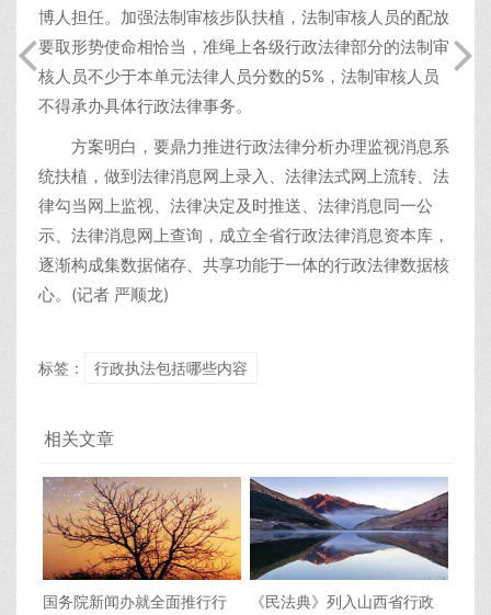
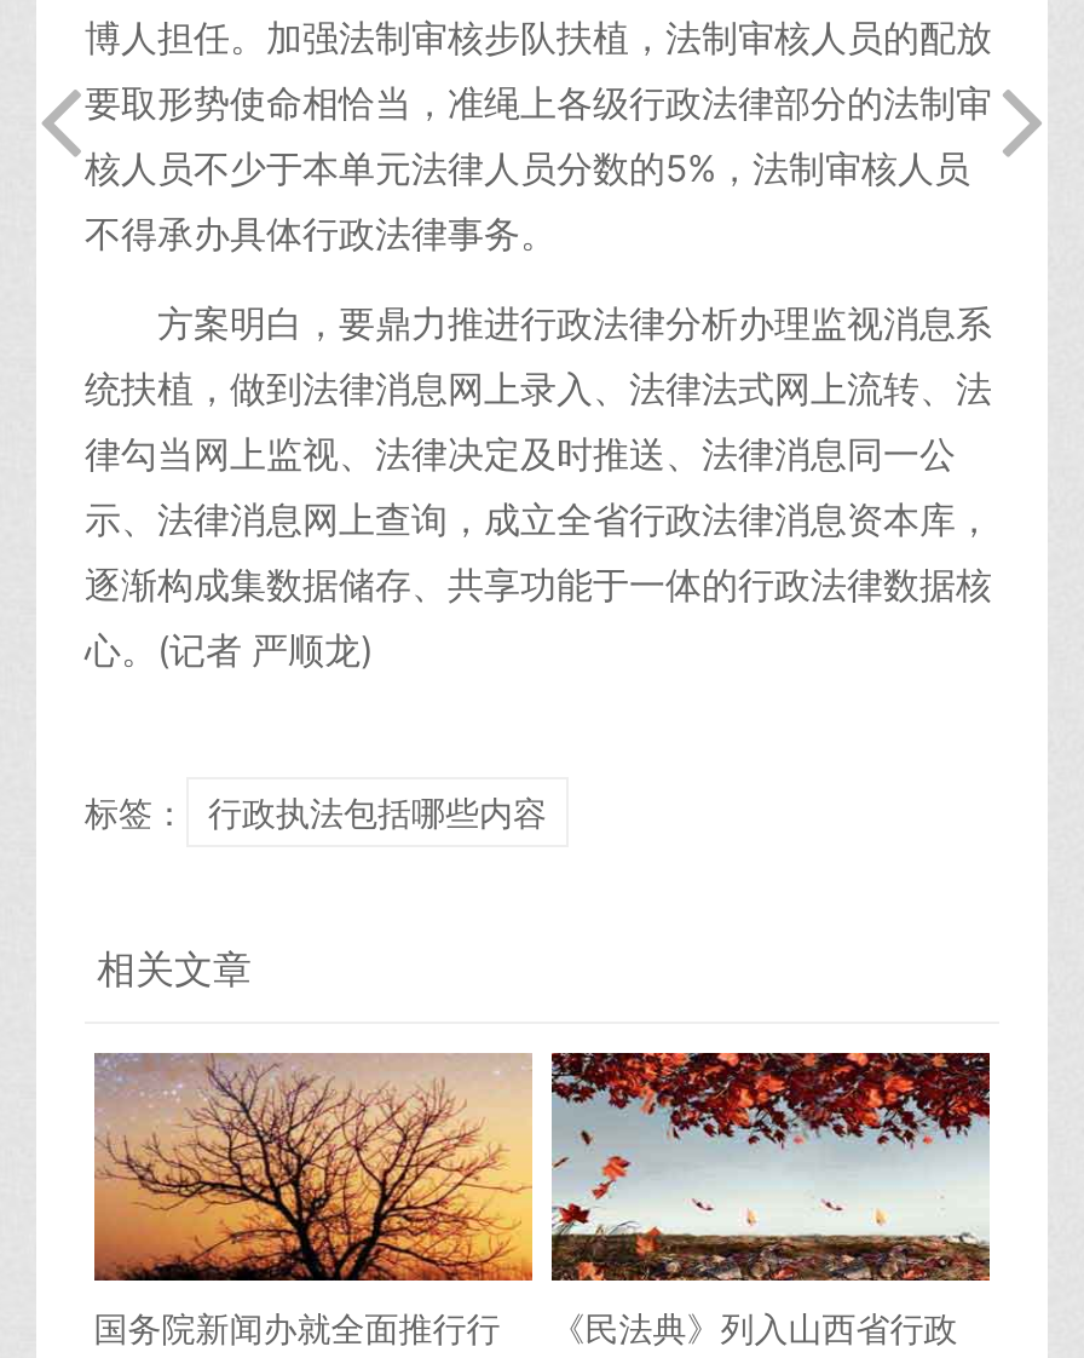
- [image]
+ [image]
